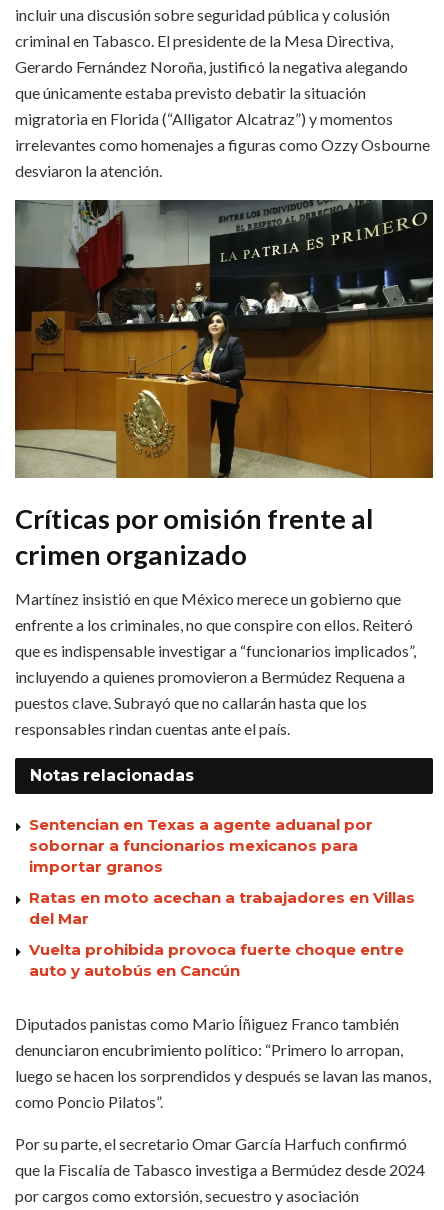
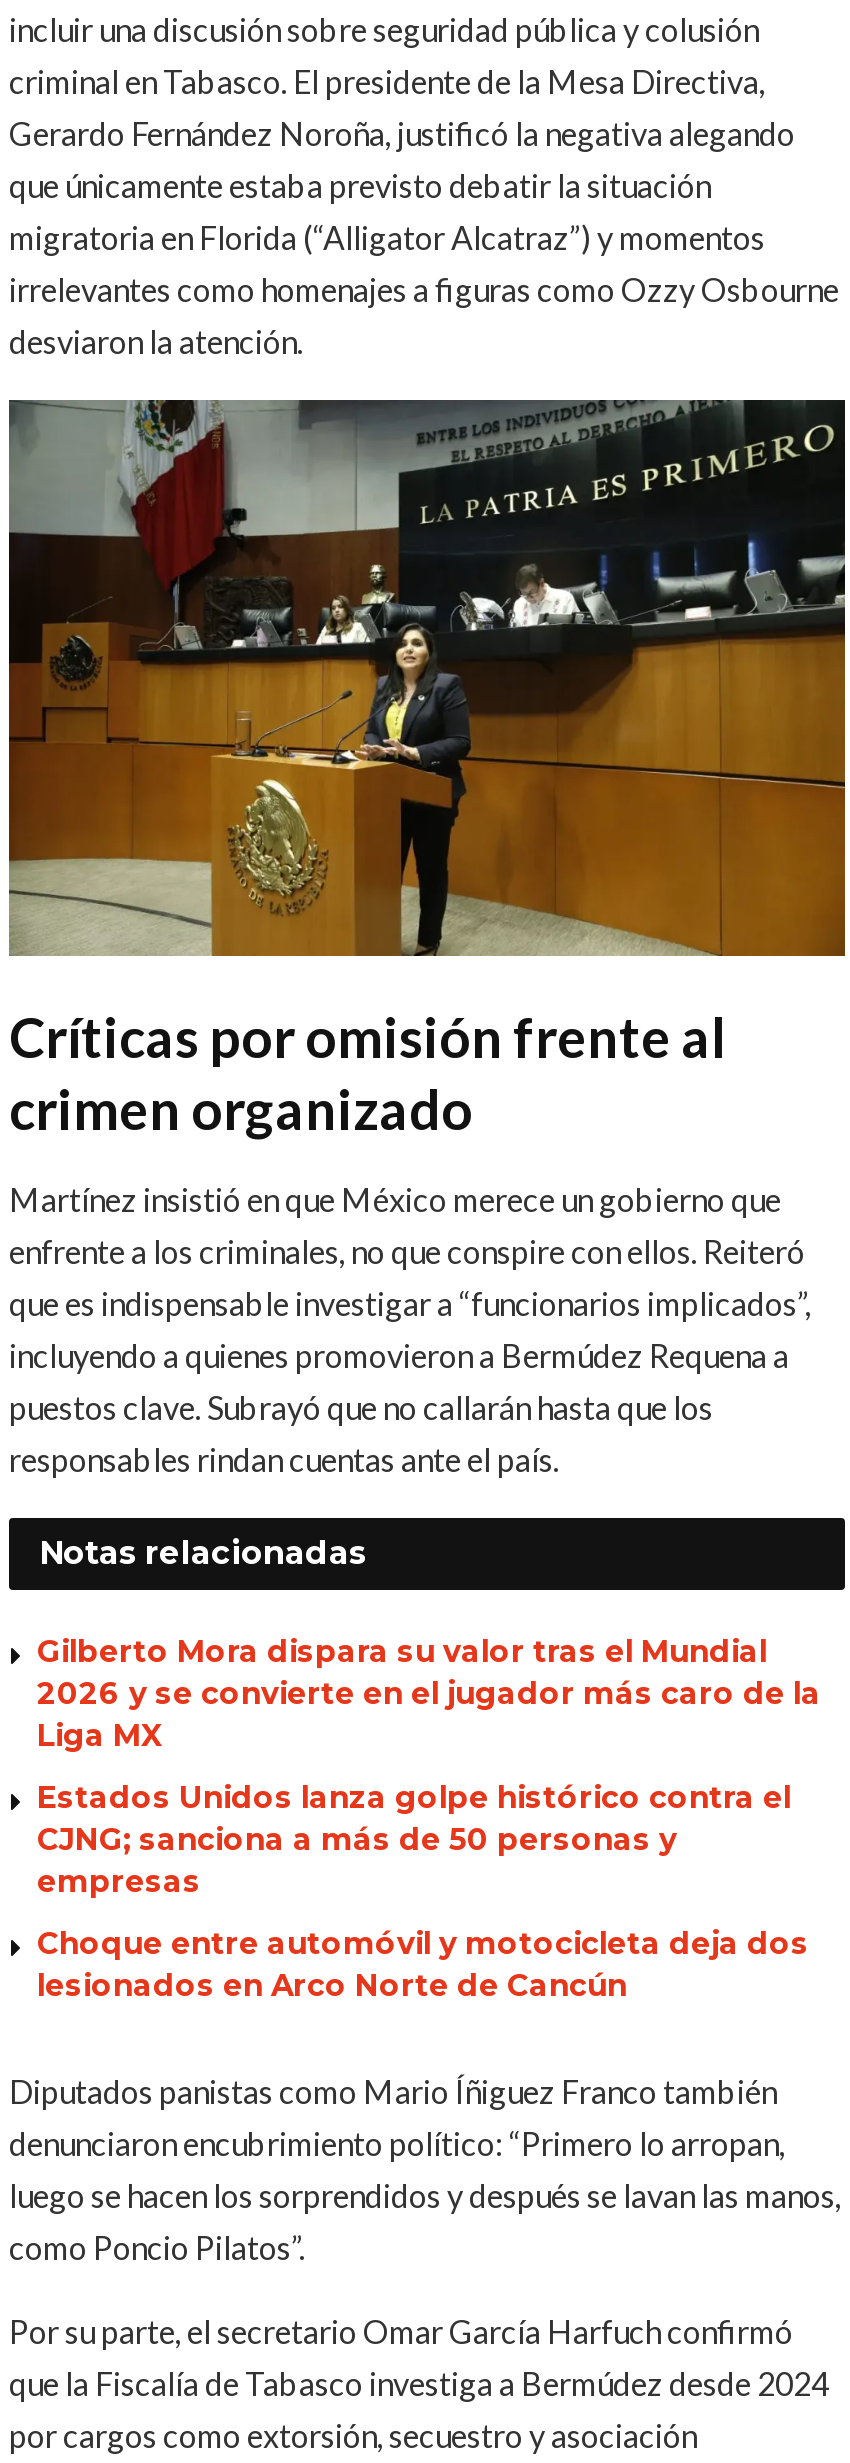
- Sentencian en Texas a agente aduanal por
- sobornar a funcionarios mexicanos para
- importar granos
+ Gilberto Mora dispara su valor tras el Mundial
+ 2026 y se convierte en el jugador más caro de la
+ Liga MX

- Ratas en moto acechan a trabajadores en Villas
- del Mar
+ Estados Unidos lanza golpe histórico contra el
+ CJNG; sanciona a más de 50 personas y
+ empresas

- Vuelta prohibida provoca fuerte choque entre
- auto y autobús en Cancún
+ Choque entre automóvil y motocicleta deja dos
+ lesionados en Arco Norte de Cancún
